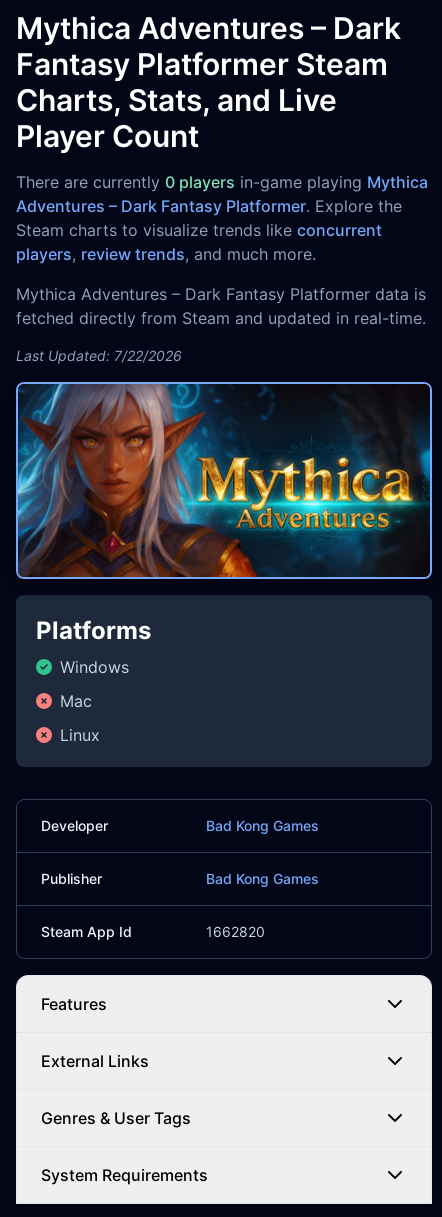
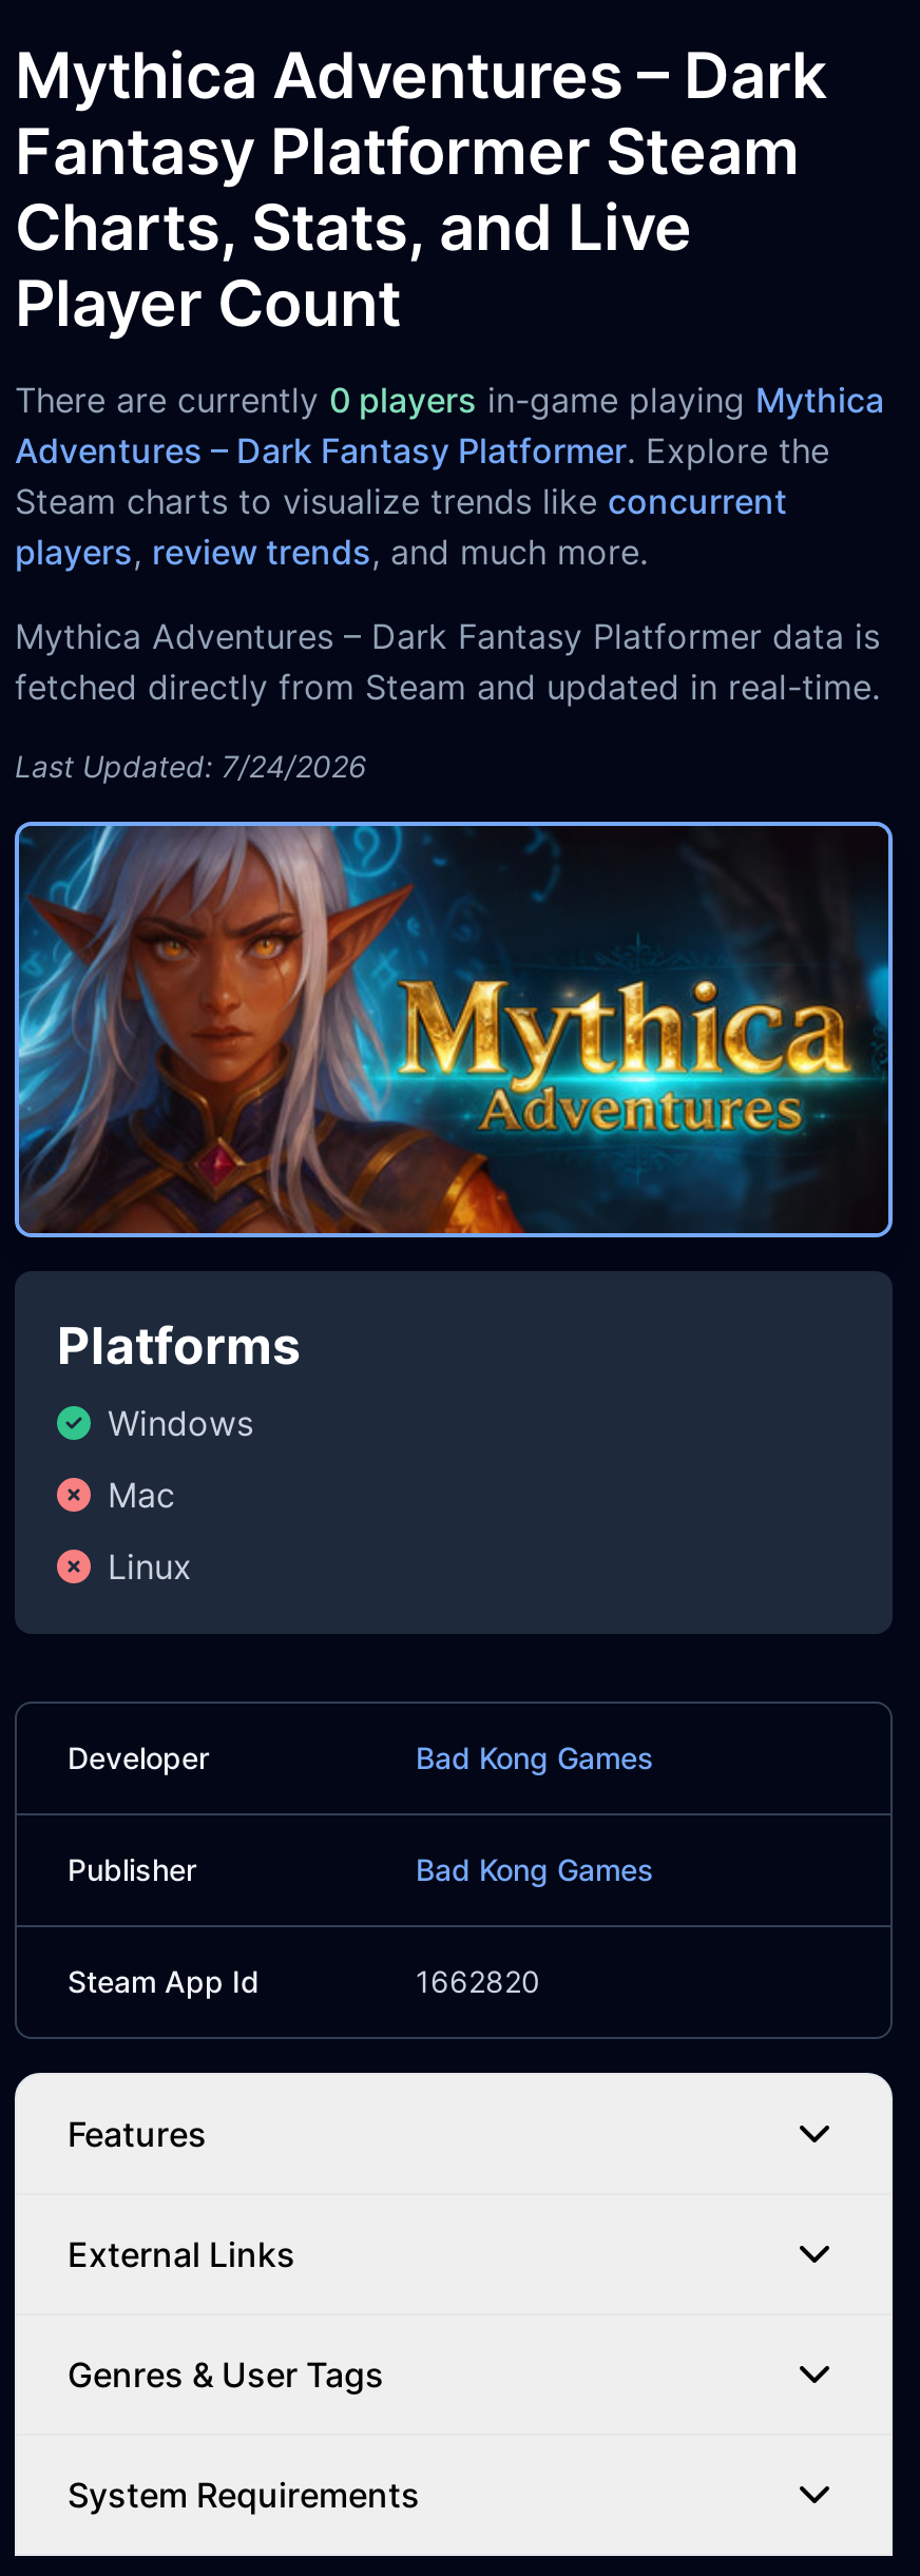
- Last Updated: 7/22/2026
+ Last Updated: 7/24/2026
